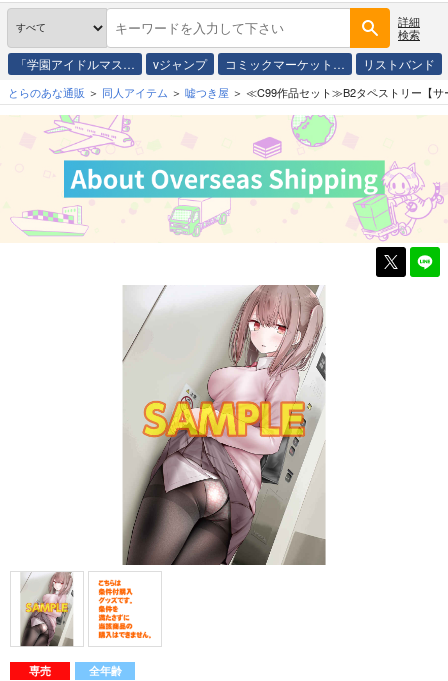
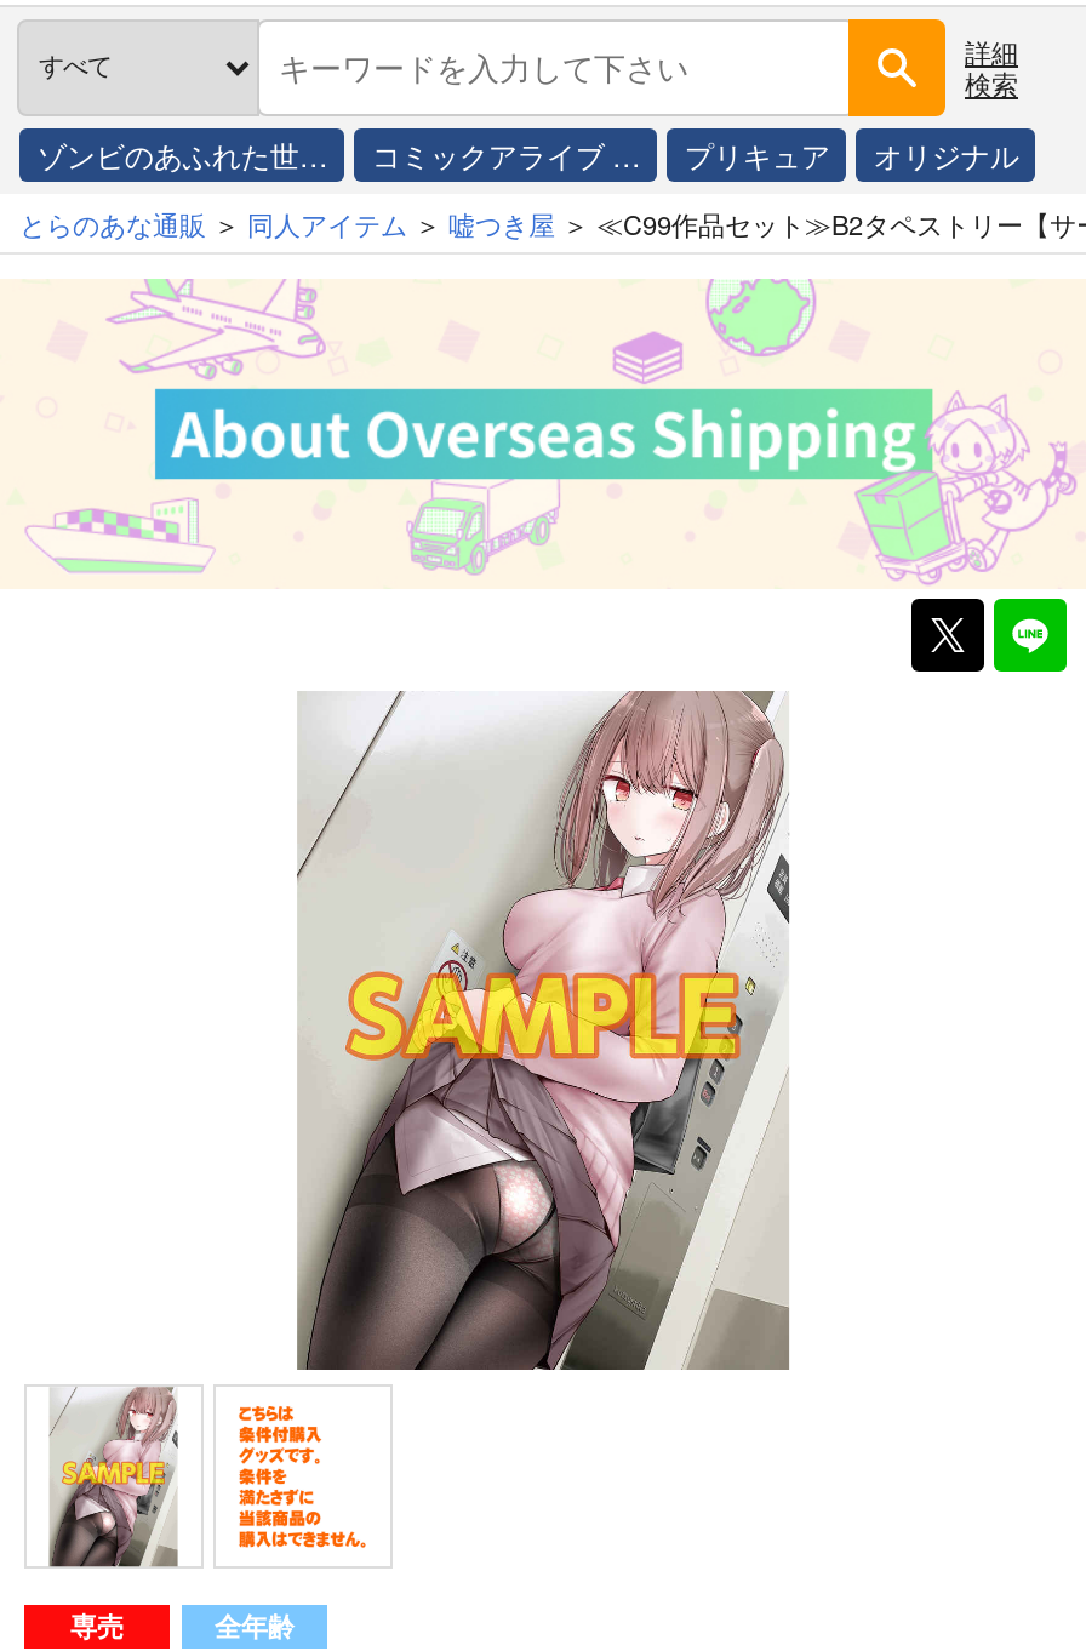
- 「学園アイドルマス…
- vジャンプ
- コミックマーケット…
- リストバンド
+ ゾンビのあふれた世…
+ コミックアライブ …
+ プリキュア
+ オリジナル
